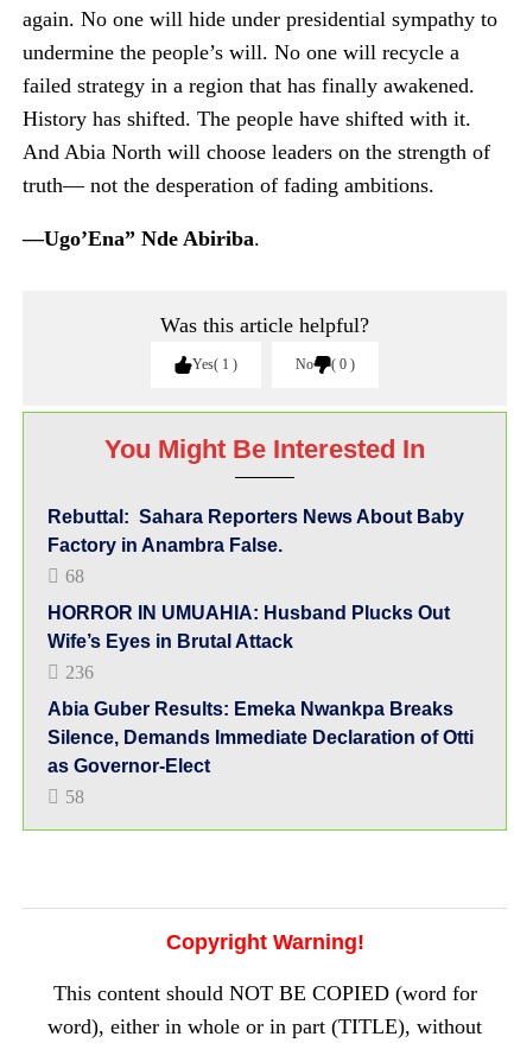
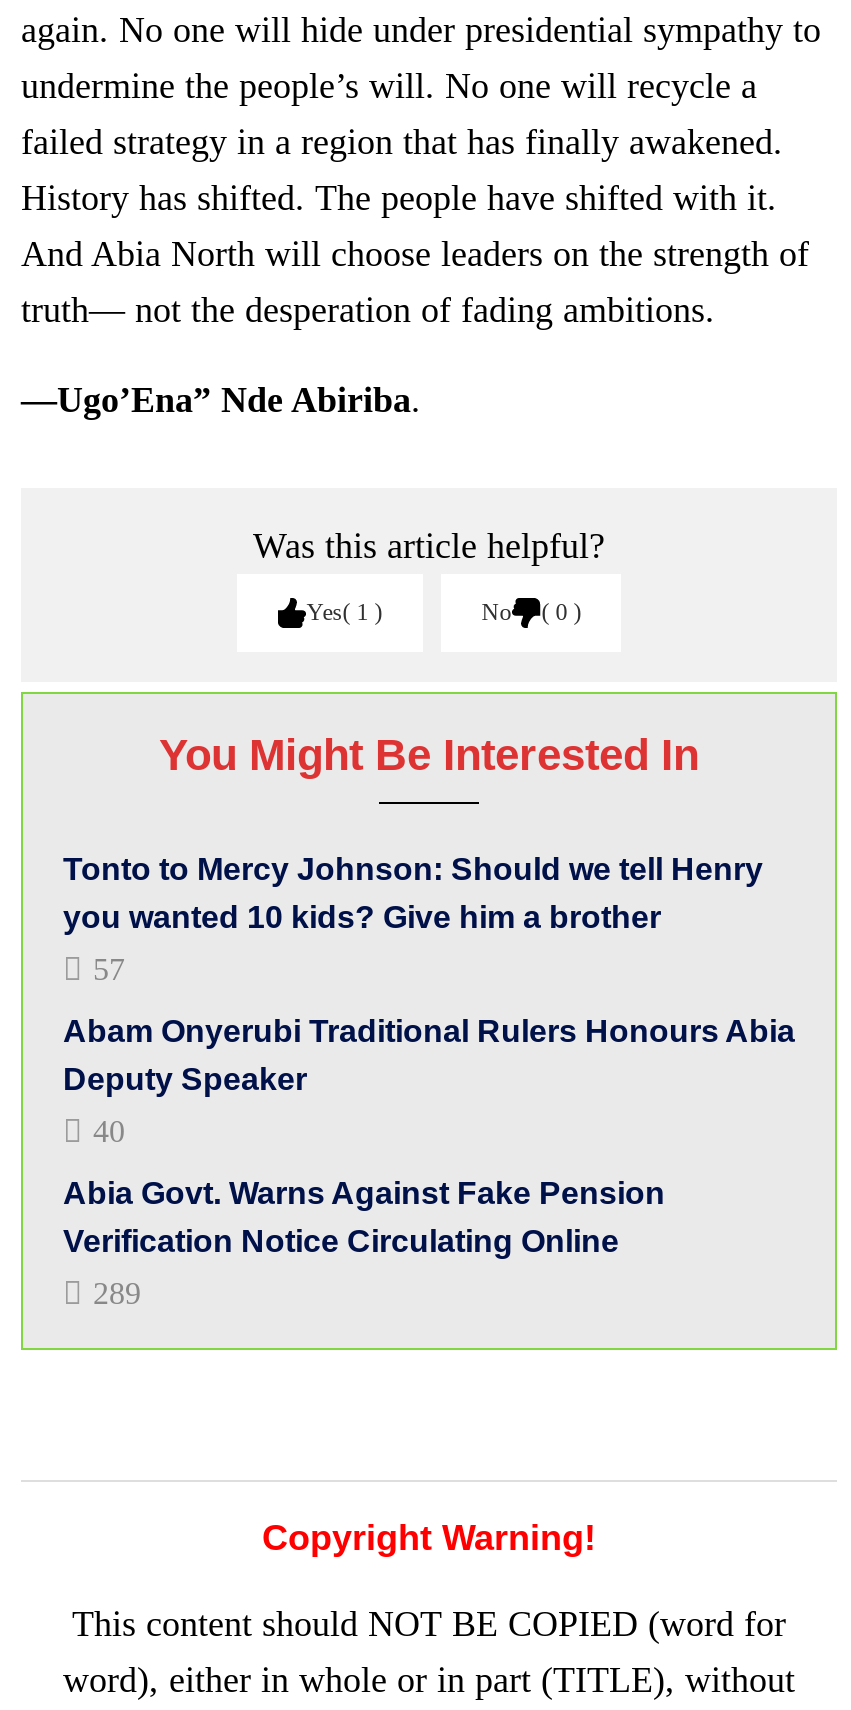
- Rebuttal: Sahara Reporters News About Baby
- Factory in Anambra False.
+ Tonto to Mercy Johnson: Should we tell Henry
+ you wanted 10 kids? Give him a brother

- 68
+ 57

- HORROR IN UMUAHIA: Husband Plucks Out
- Wife’s Eyes in Brutal Attack
+ Abam Onyerubi Traditional Rulers Honours Abia
+ Deputy Speaker

- 236
+ 40

- Abia Guber Results: Emeka Nwankpa Breaks
- Silence, Demands Immediate Declaration of Otti
- as Governor-Elect
+ Abia Govt. Warns Against Fake Pension
+ Verification Notice Circulating Online

- 58
+ 289
